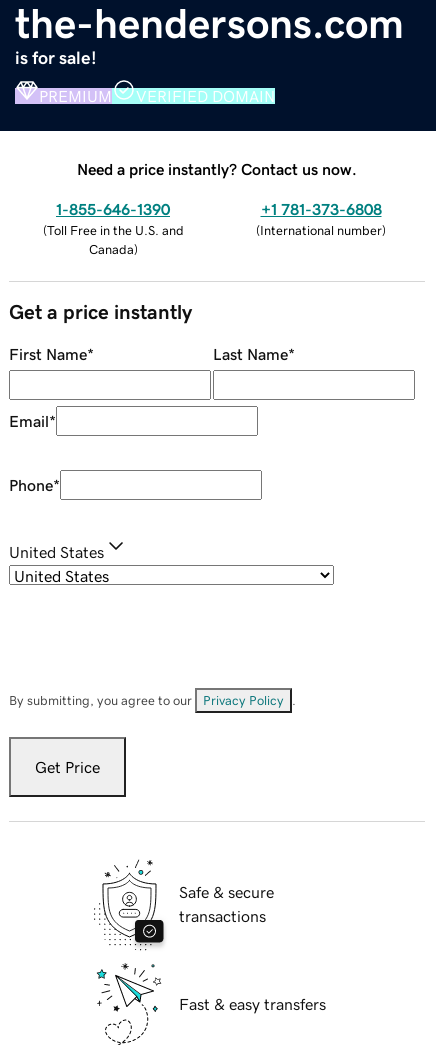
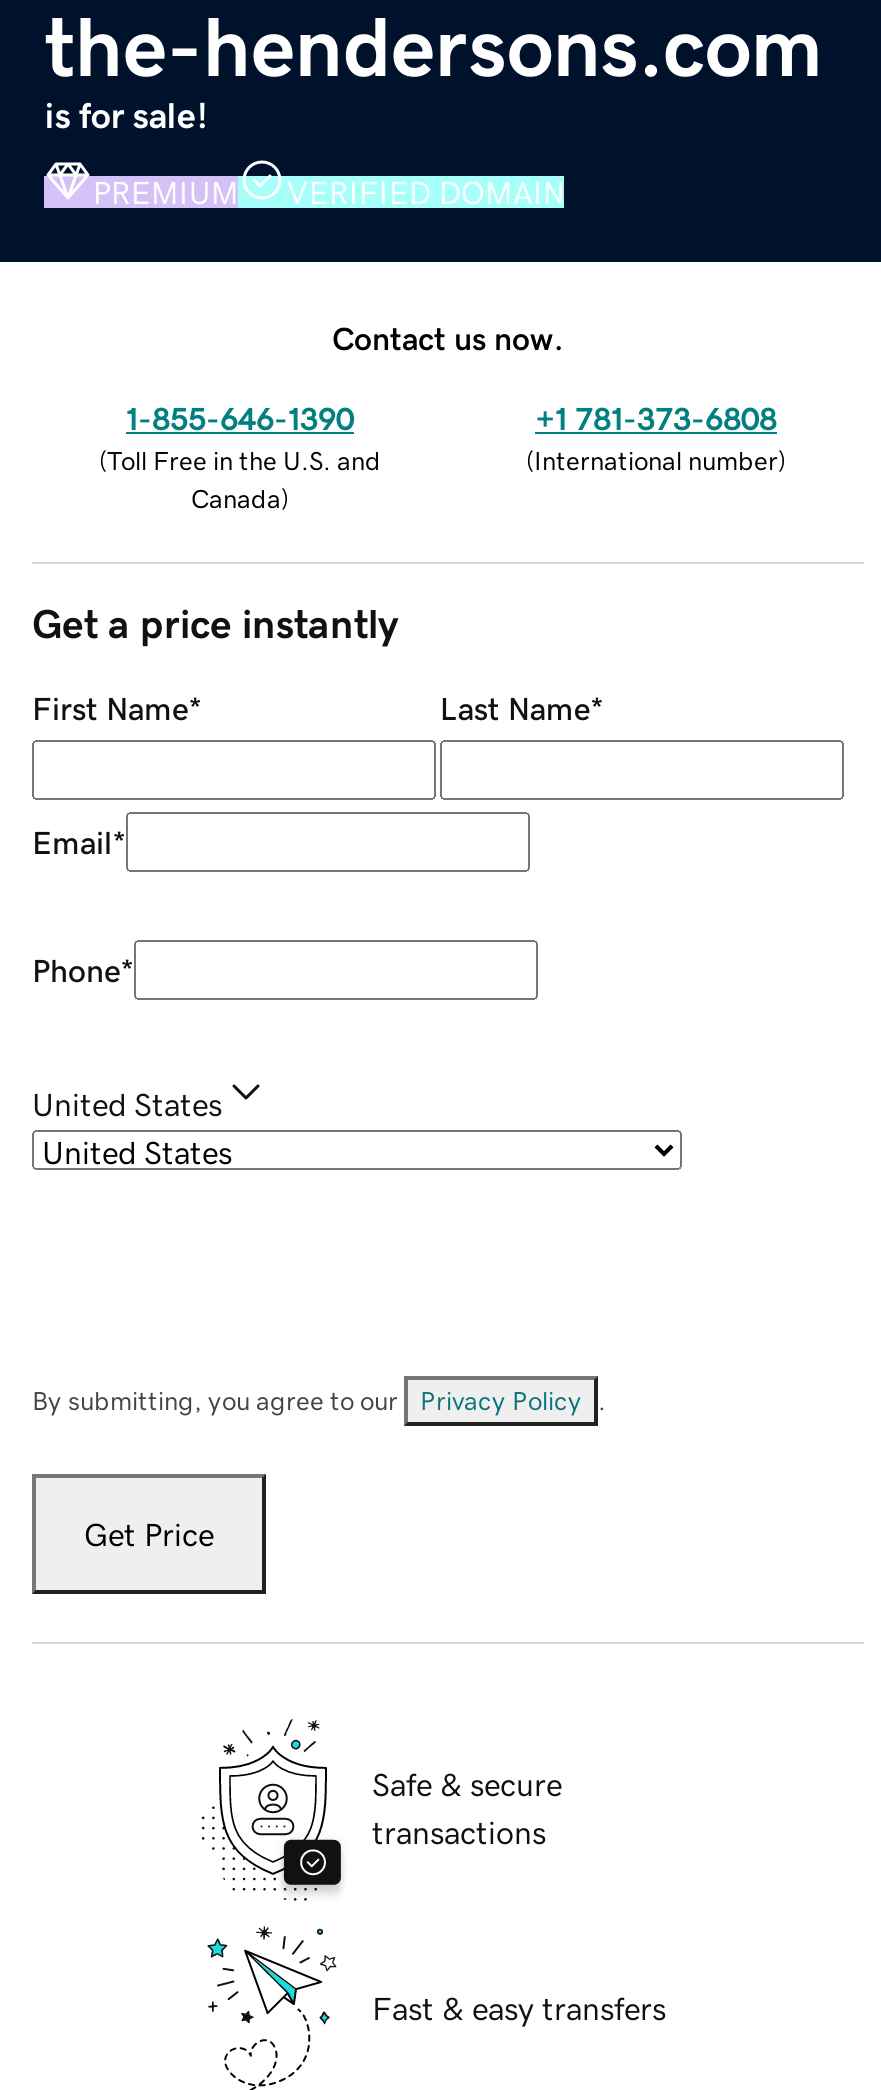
- Need a price instantly? Contact us now.
+ Contact us now.
